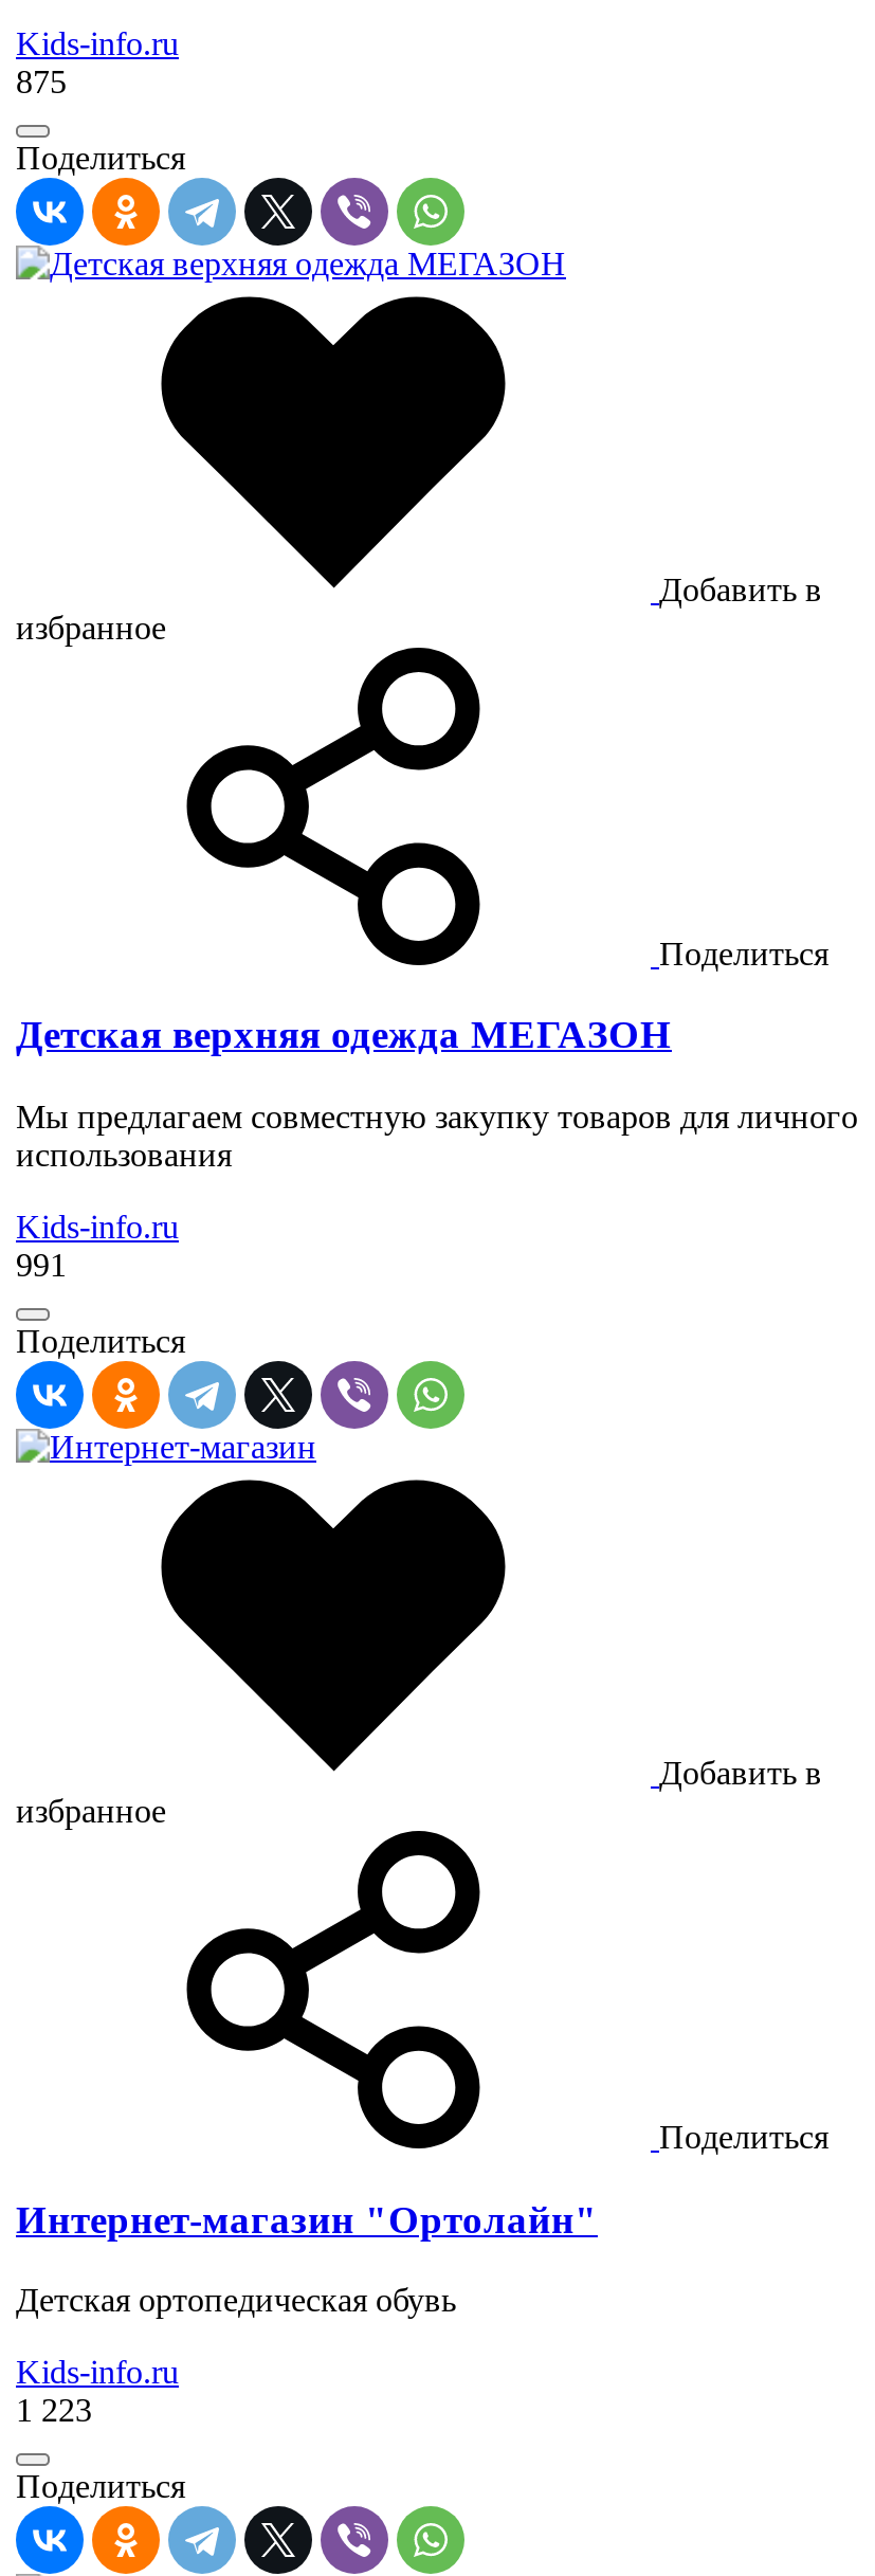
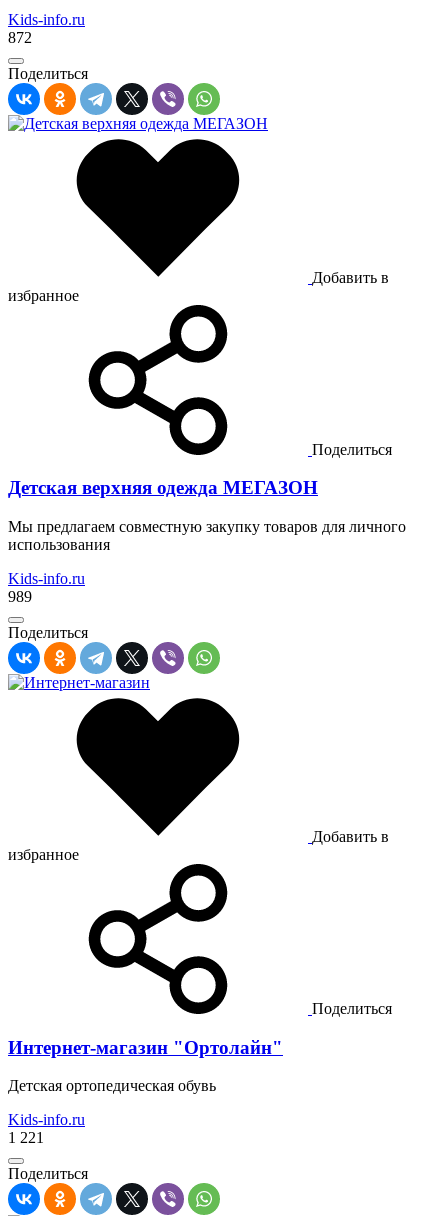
- 875
+ 872

- 991
+ 989

- 1 223
+ 1 221
